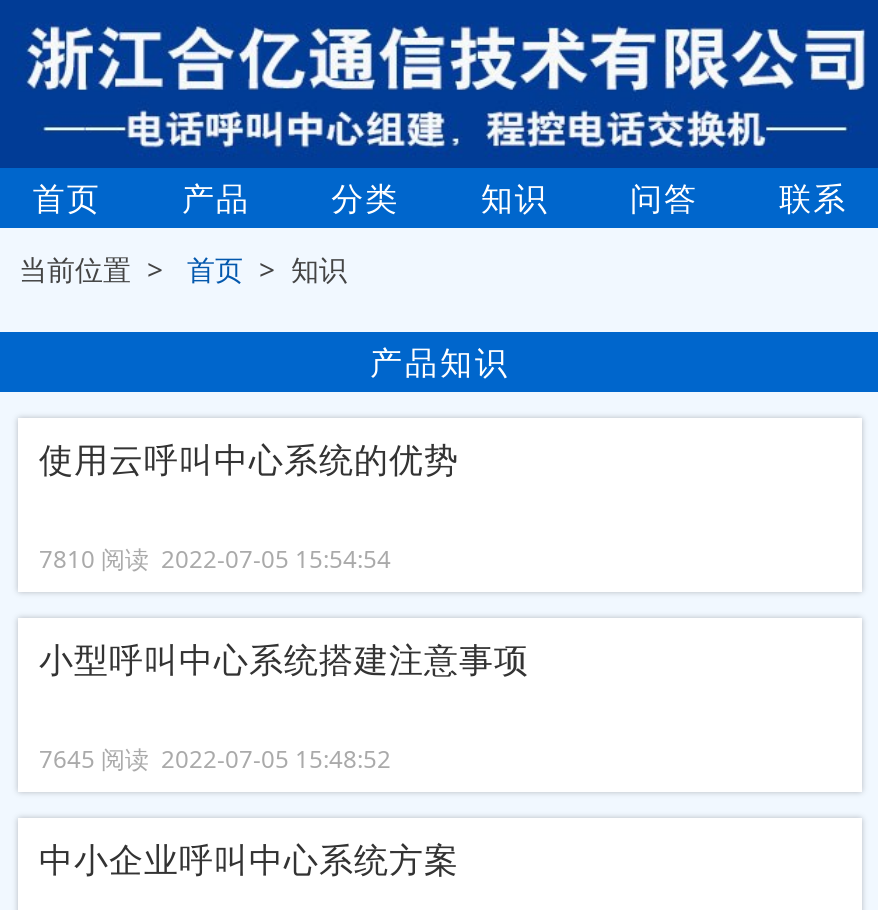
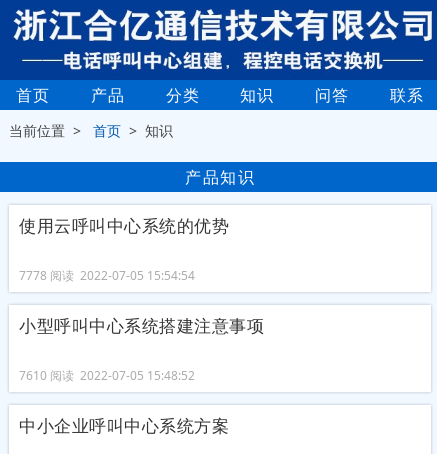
- 7810 阅读 2022-07-05 15:54:54
+ 7778 阅读 2022-07-05 15:54:54

- 7645 阅读 2022-07-05 15:48:52
+ 7610 阅读 2022-07-05 15:48:52
